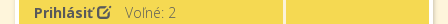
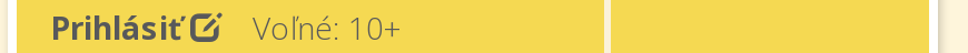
- Prihlásiť Voľné: 2
+ Prihlásiť Voľné: 10+
